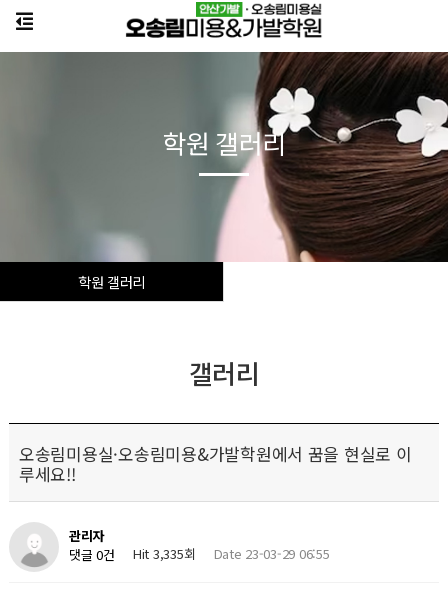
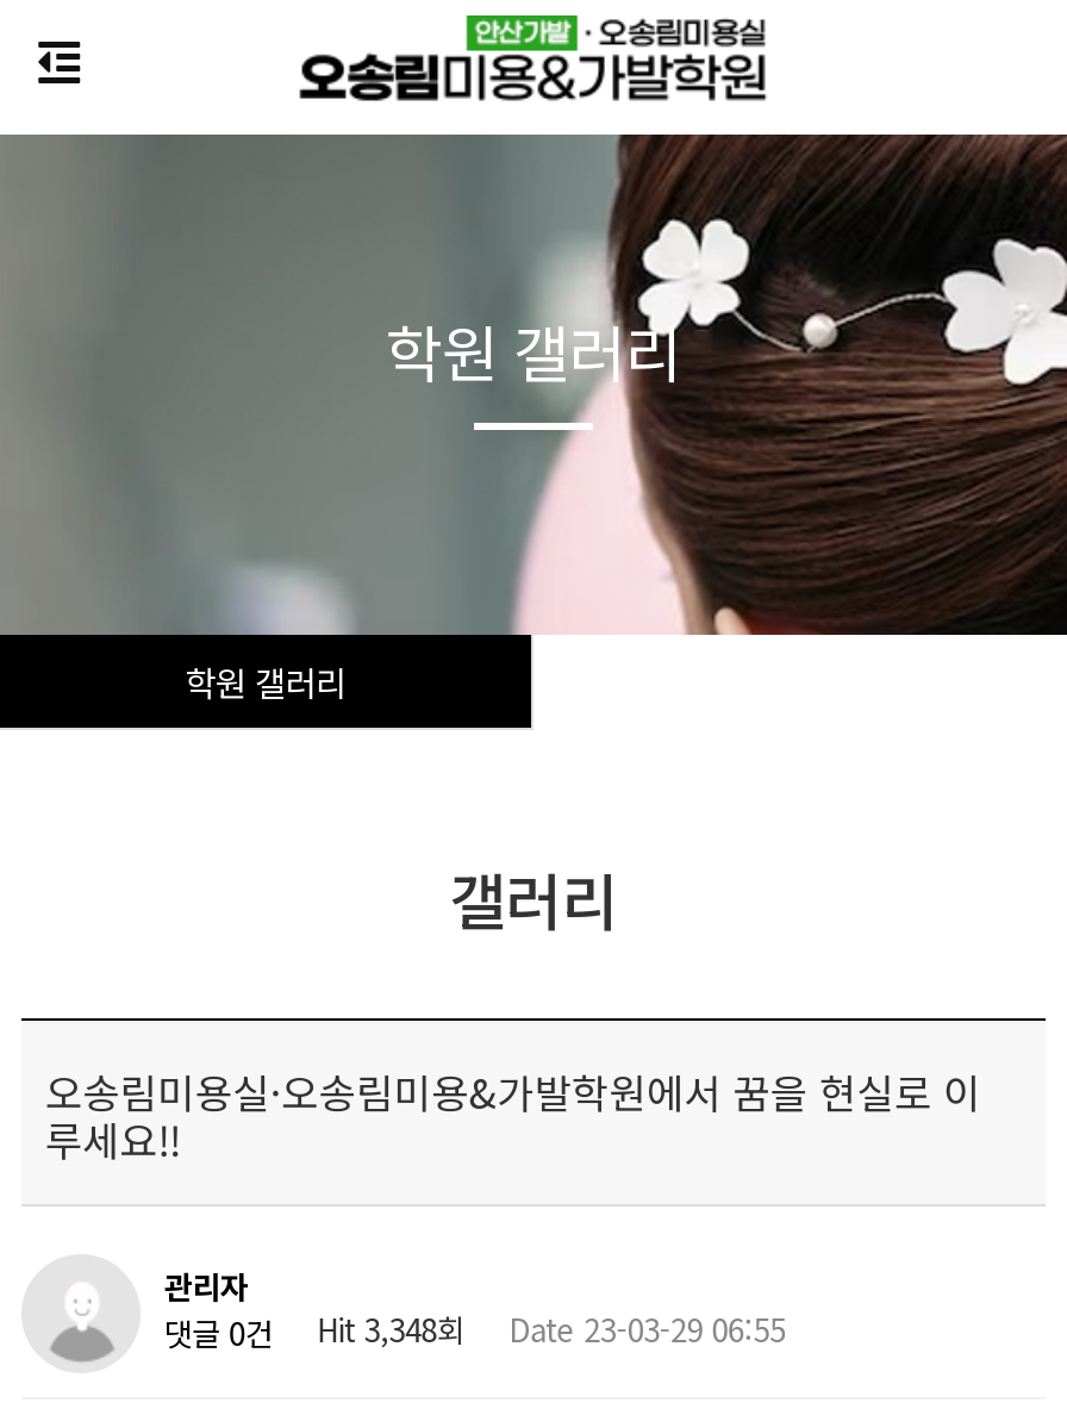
- 댓글 0건 Hit 3,335회 Date 23-03-29 06:55
+ 댓글 0건 Hit 3,348회 Date 23-03-29 06:55
